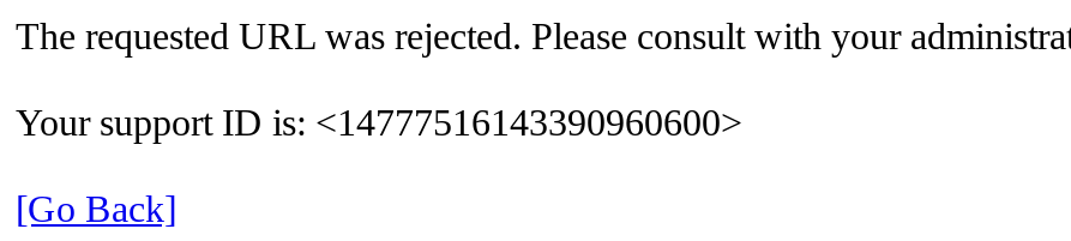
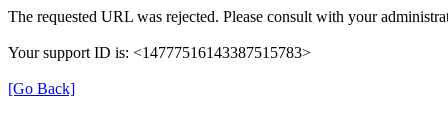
- Your support ID is: <14777516143390960600>
+ Your support ID is: <14777516143387515783>
